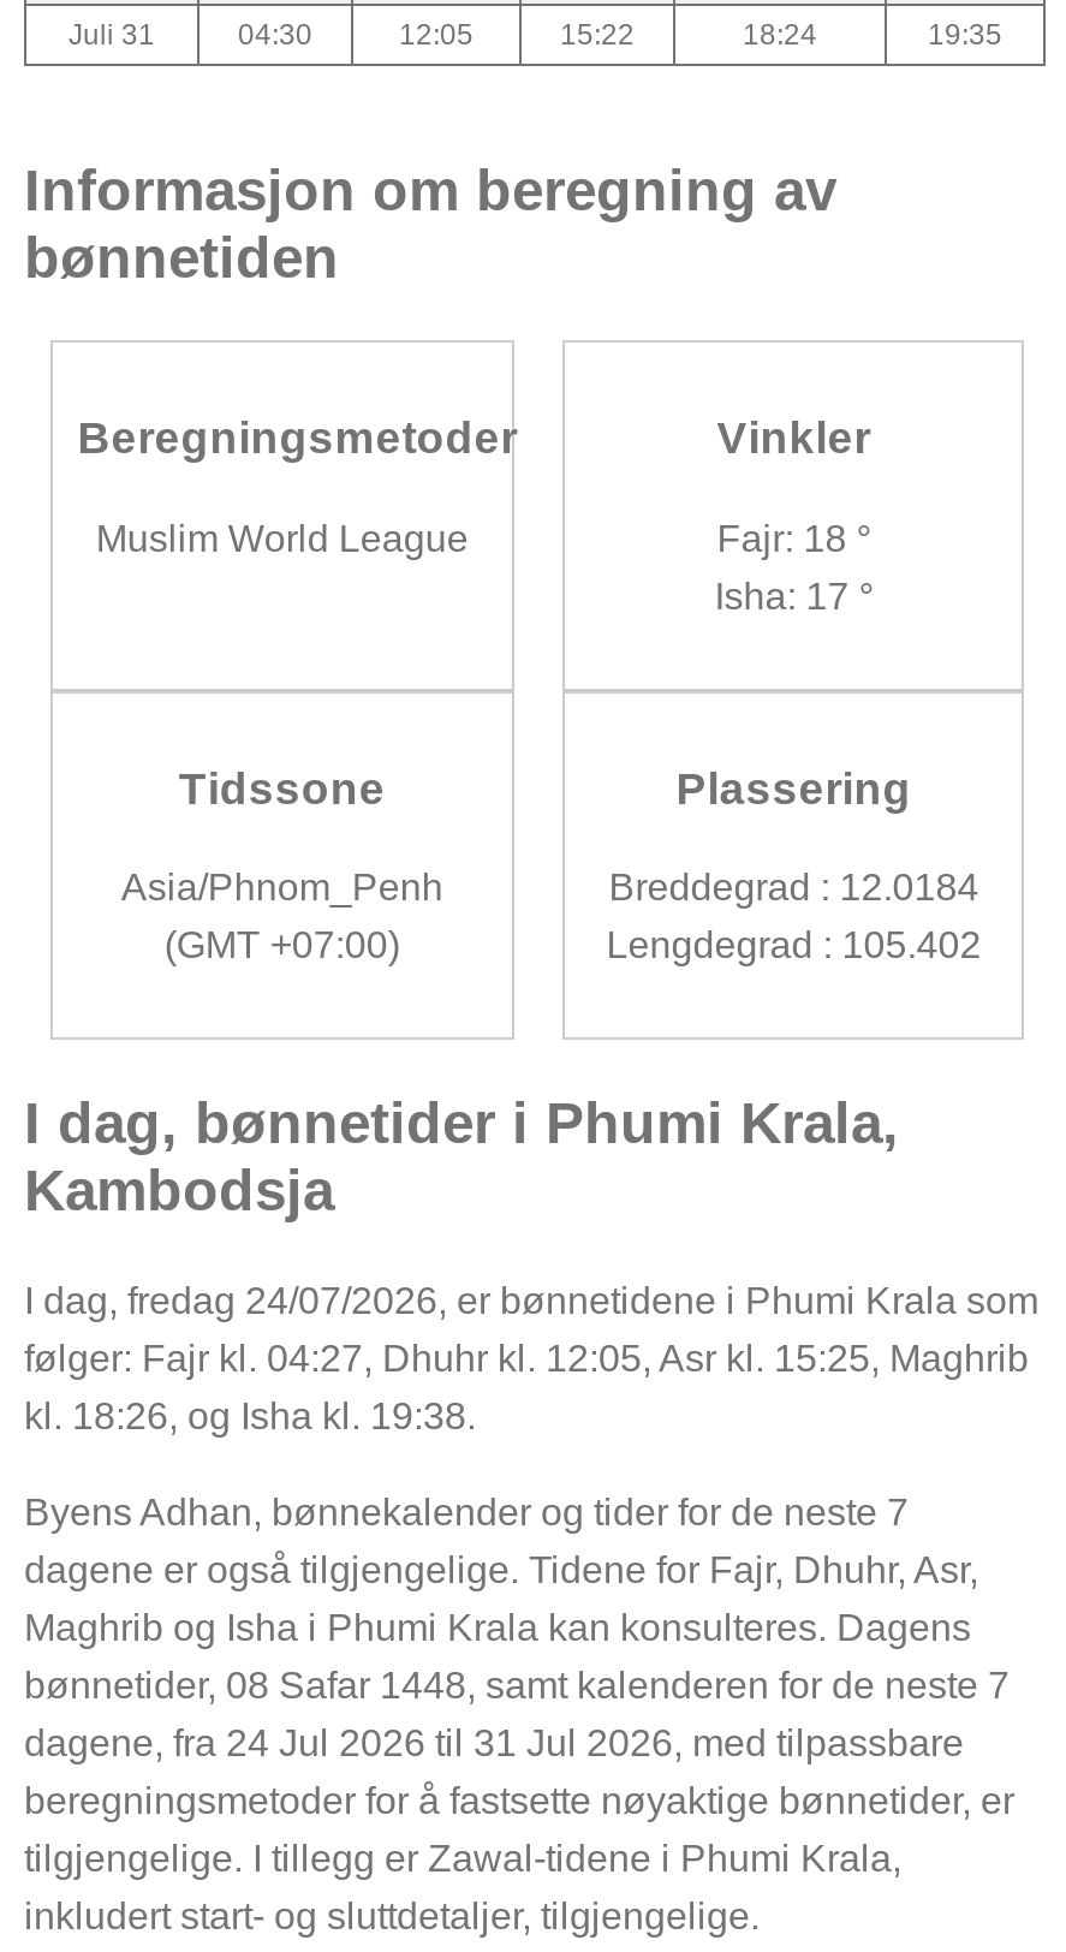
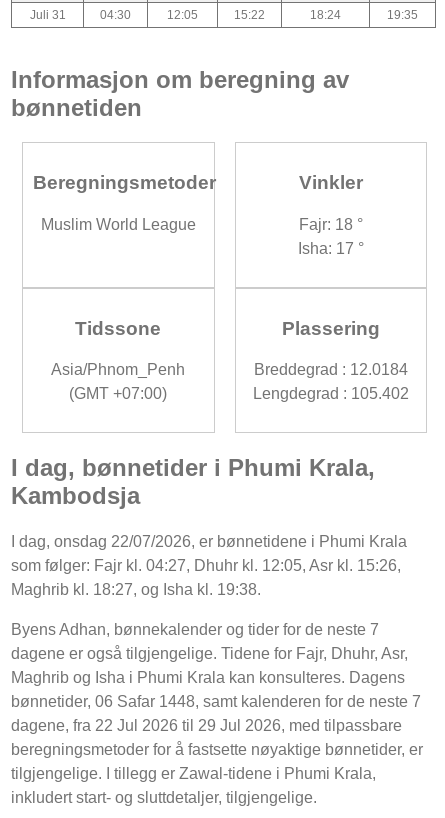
- I dag, fredag 24/07/2026, er bønnetidene i Phumi Krala som
- følger: Fajr kl. 04:27, Dhuhr kl. 12:05, Asr kl. 15:25, Maghrib
- kl. 18:26, og Isha kl. 19:38.
+ I dag, onsdag 22/07/2026, er bønnetidene i Phumi Krala
+ som følger: Fajr kl. 04:27, Dhuhr kl. 12:05, Asr kl. 15:26,
+ Maghrib kl. 18:27, og Isha kl. 19:38.

- bønnetider, 08 Safar 1448, samt kalenderen for de neste 7
+ bønnetider, 06 Safar 1448, samt kalenderen for de neste 7

- dagene, fra 24 Jul 2026 til 31 Jul 2026, med tilpassbare
+ dagene, fra 22 Jul 2026 til 29 Jul 2026, med tilpassbare
